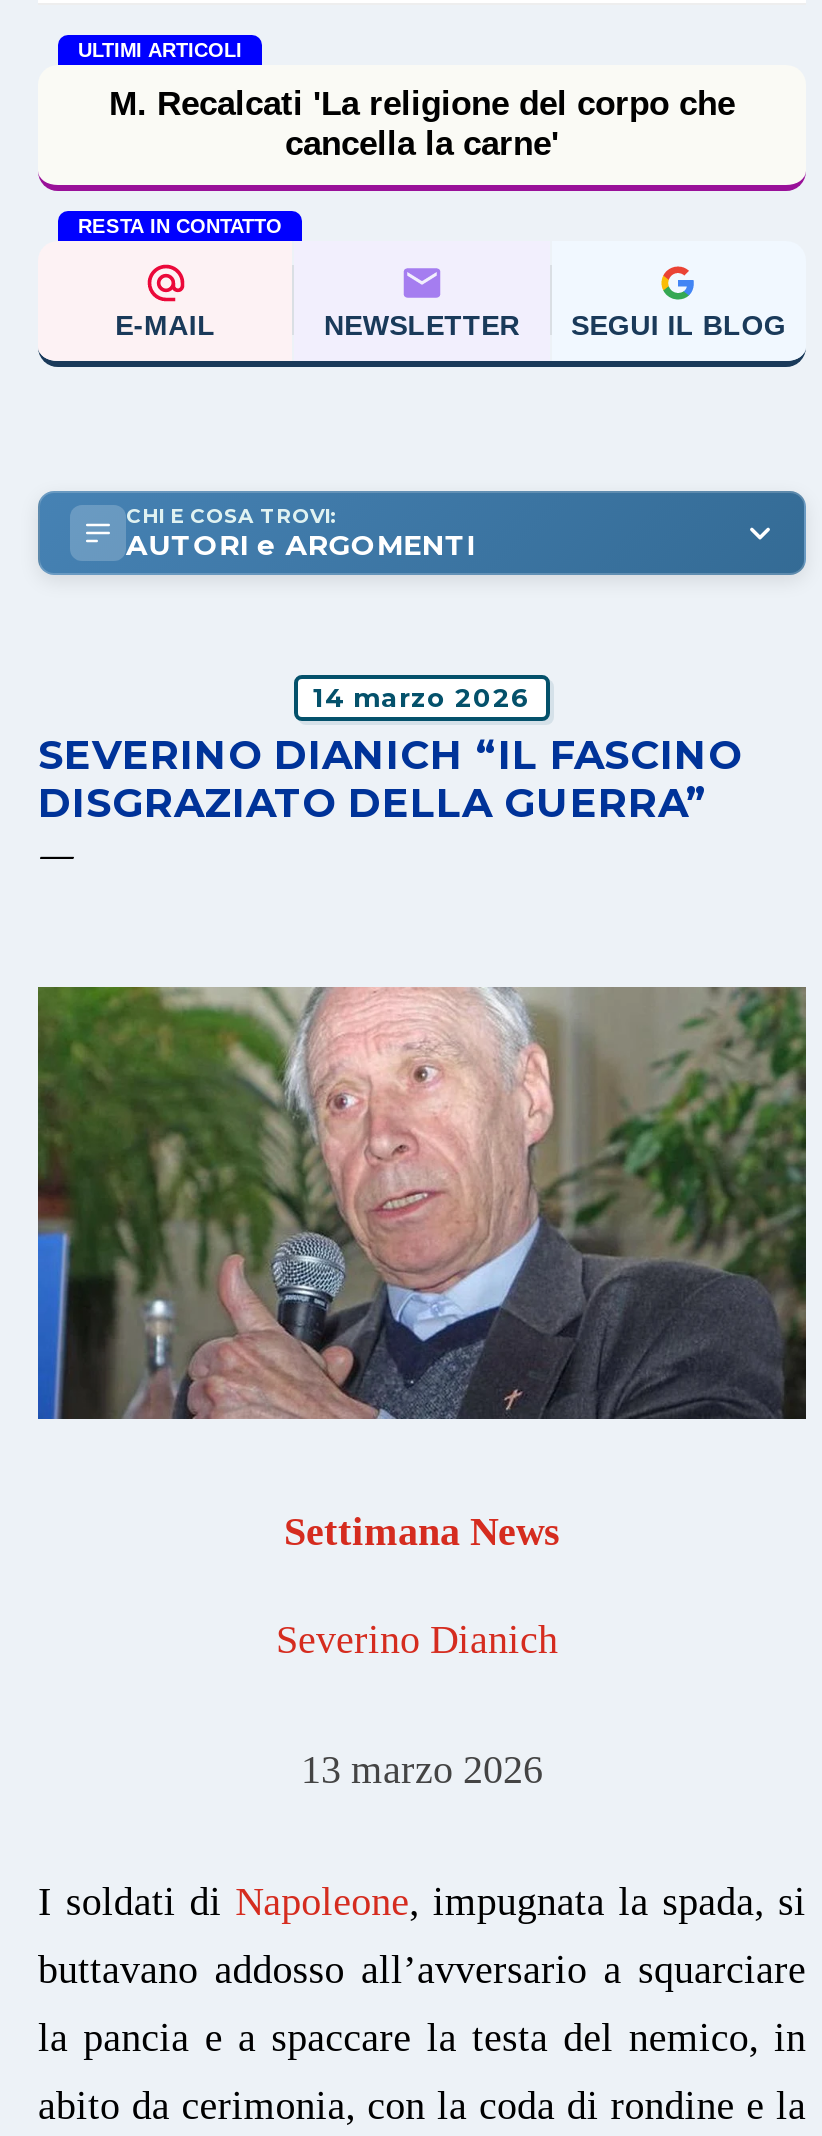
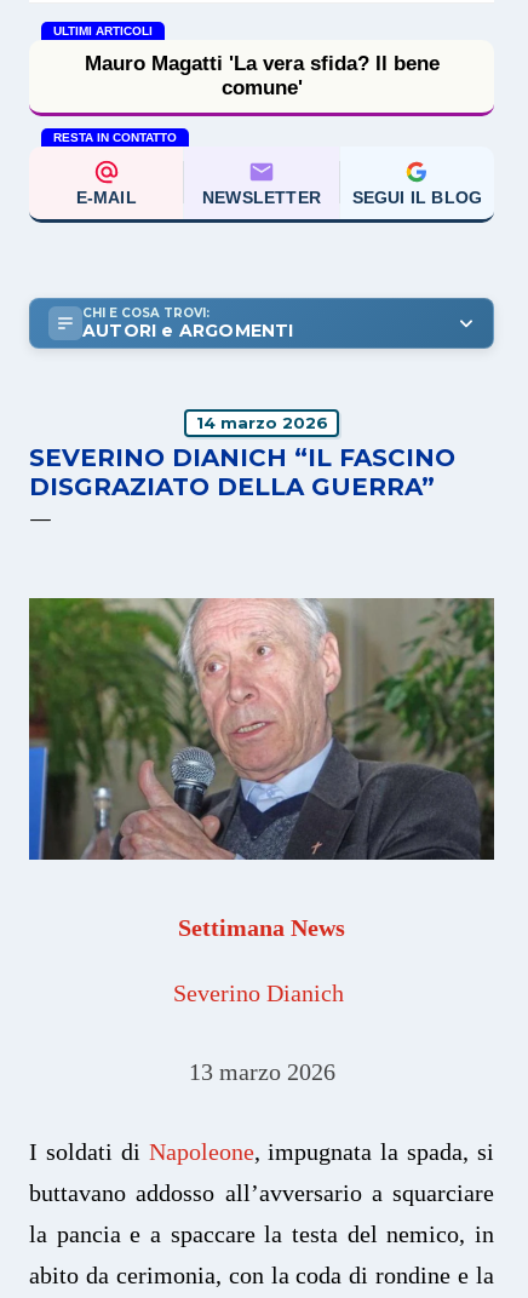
- M. Recalcati 'La religione del corpo che
- cancella la carne'
+ Mauro Magatti 'La vera sfida? Il bene
+ comune'
